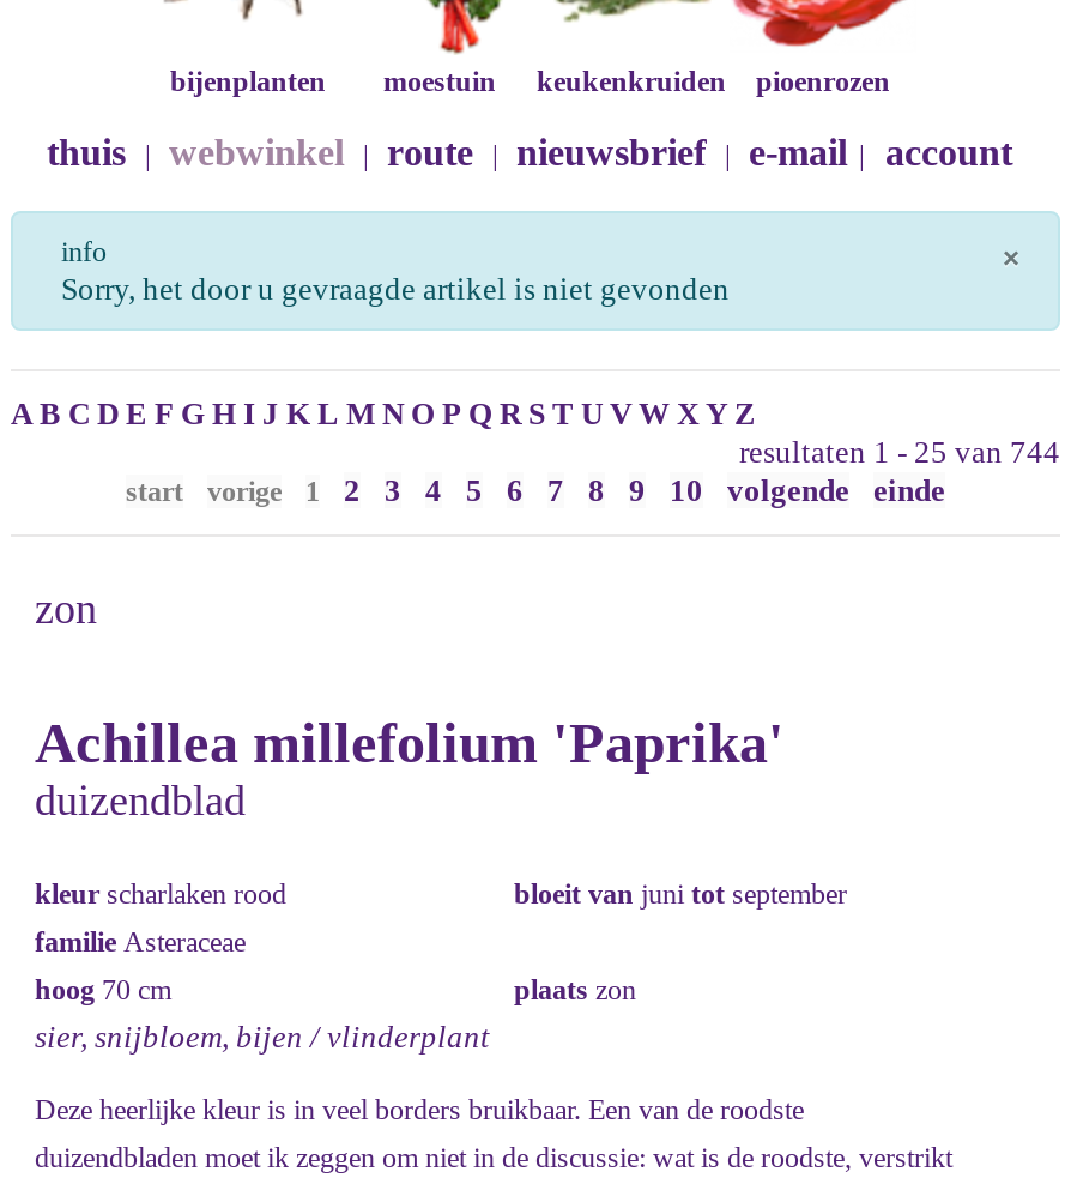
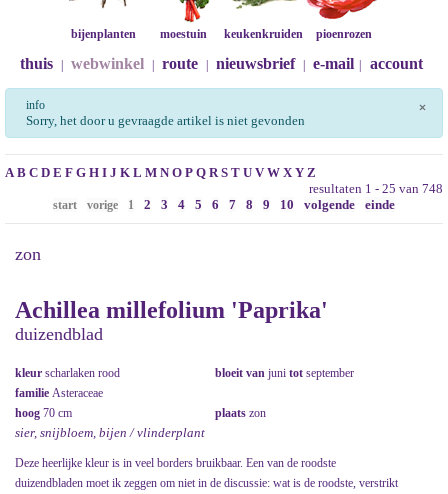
- resultaten 1 - 25 van 744
+ resultaten 1 - 25 van 748
